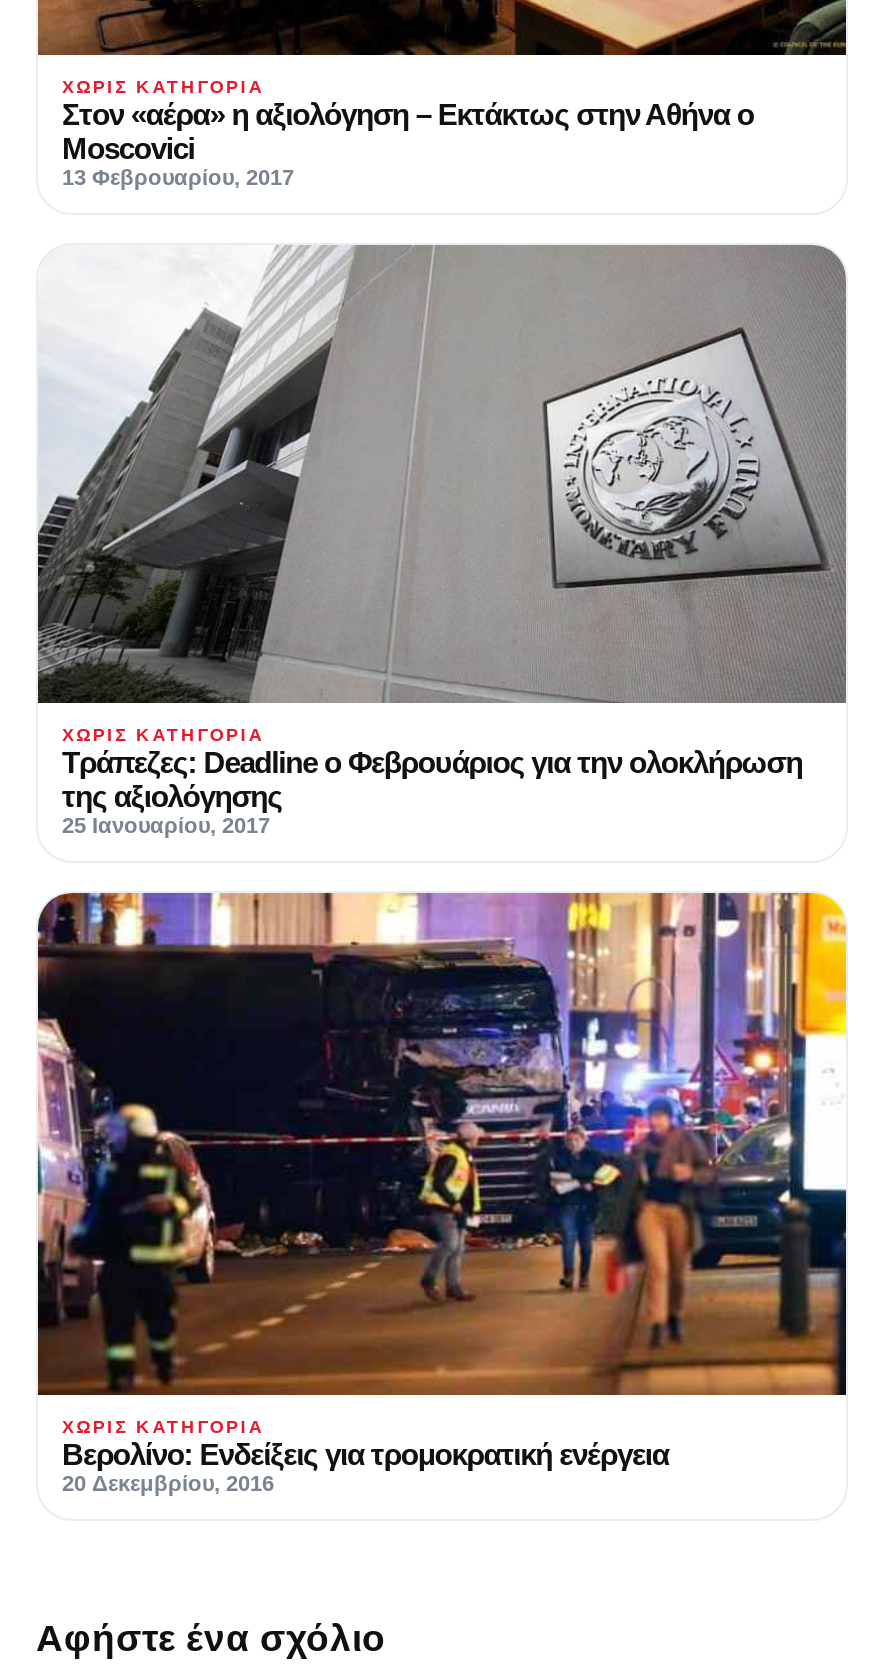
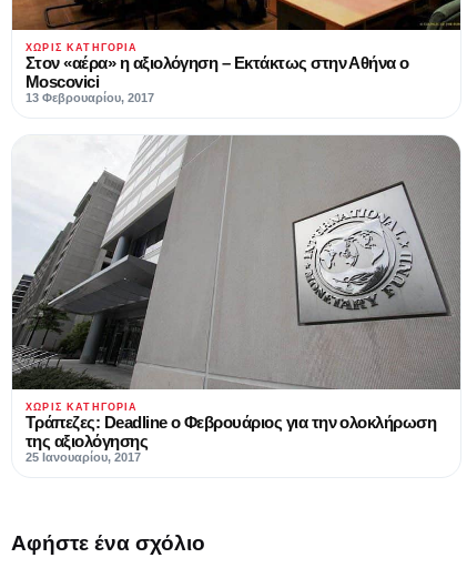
- [image]
- ΧΩΡΊΣ ΚΑΤΗΓΟΡΊΑ
- Βερολίνο: Ενδείξεις για τρομοκρατική ενέργεια
- 20 Δεκεμβρίου, 2016
